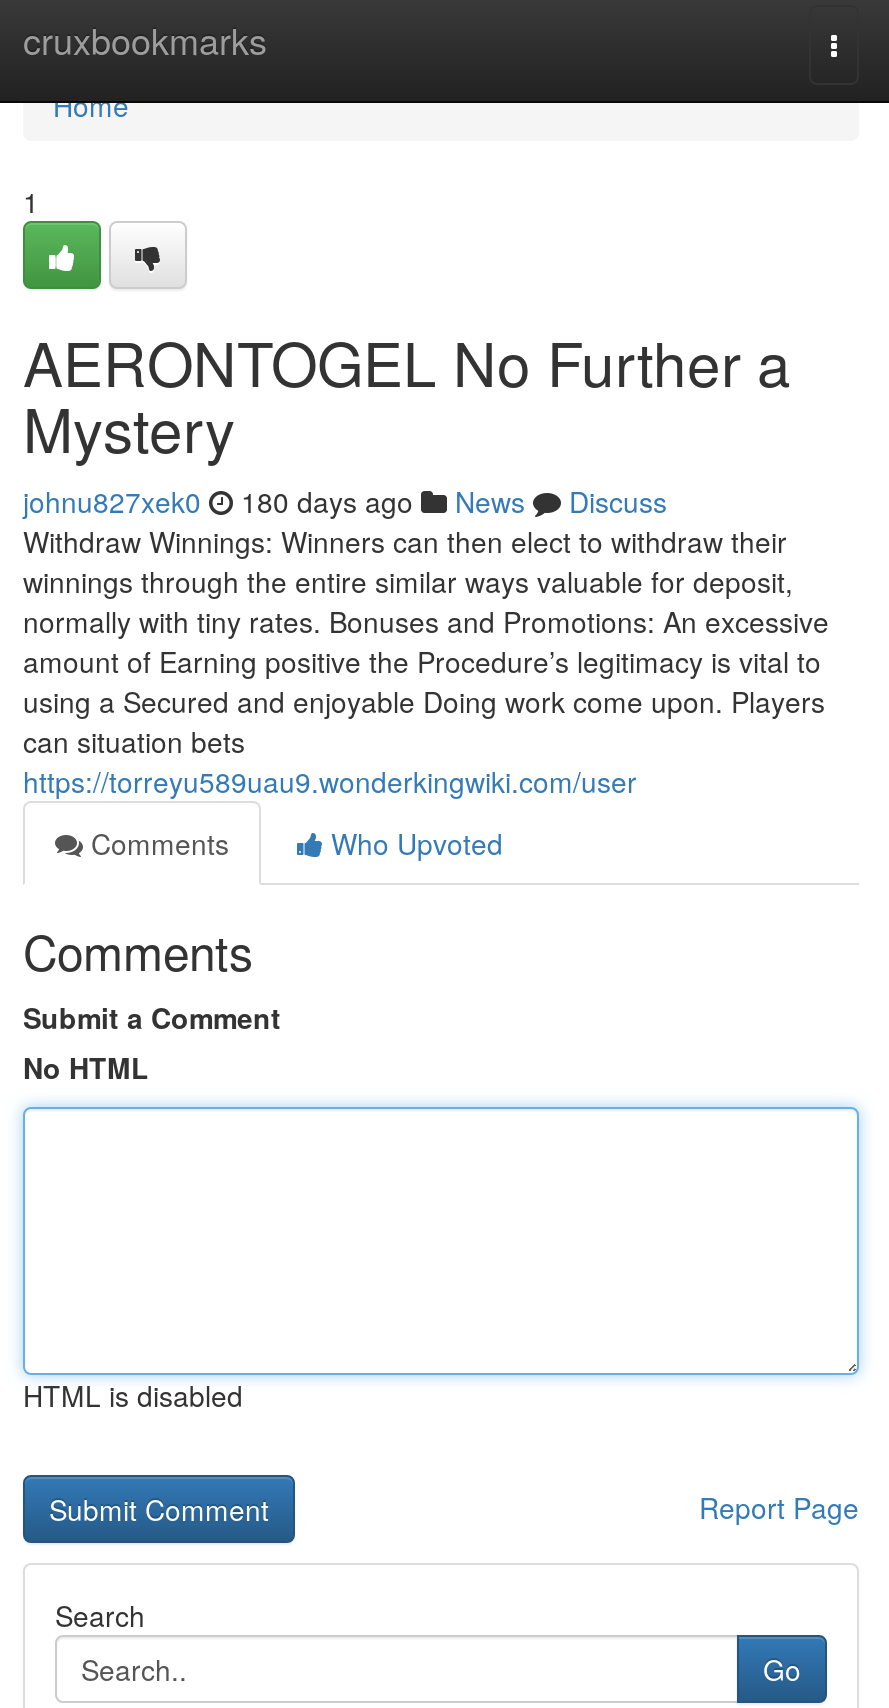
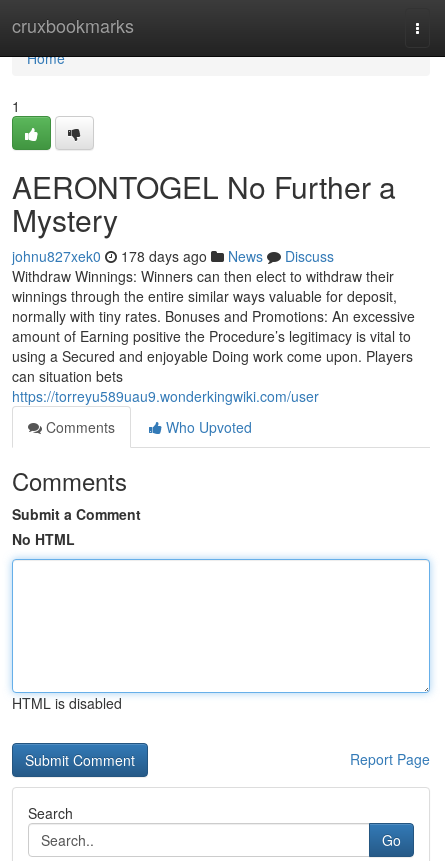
- johnu827xek0 180 days ago News Discuss
+ johnu827xek0 178 days ago News Discuss
